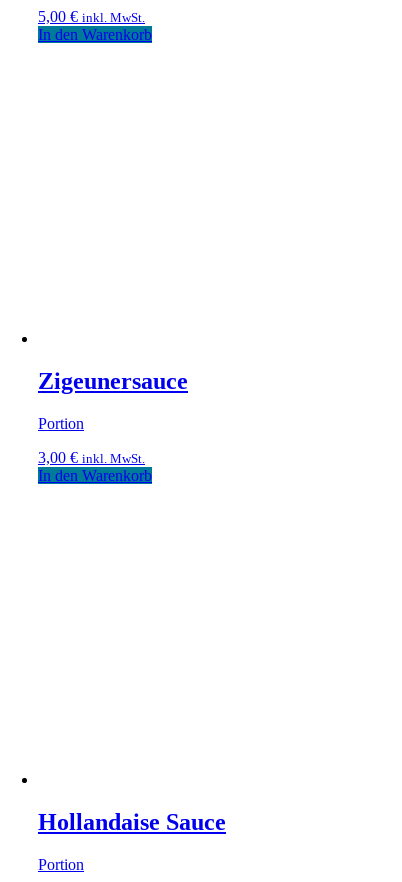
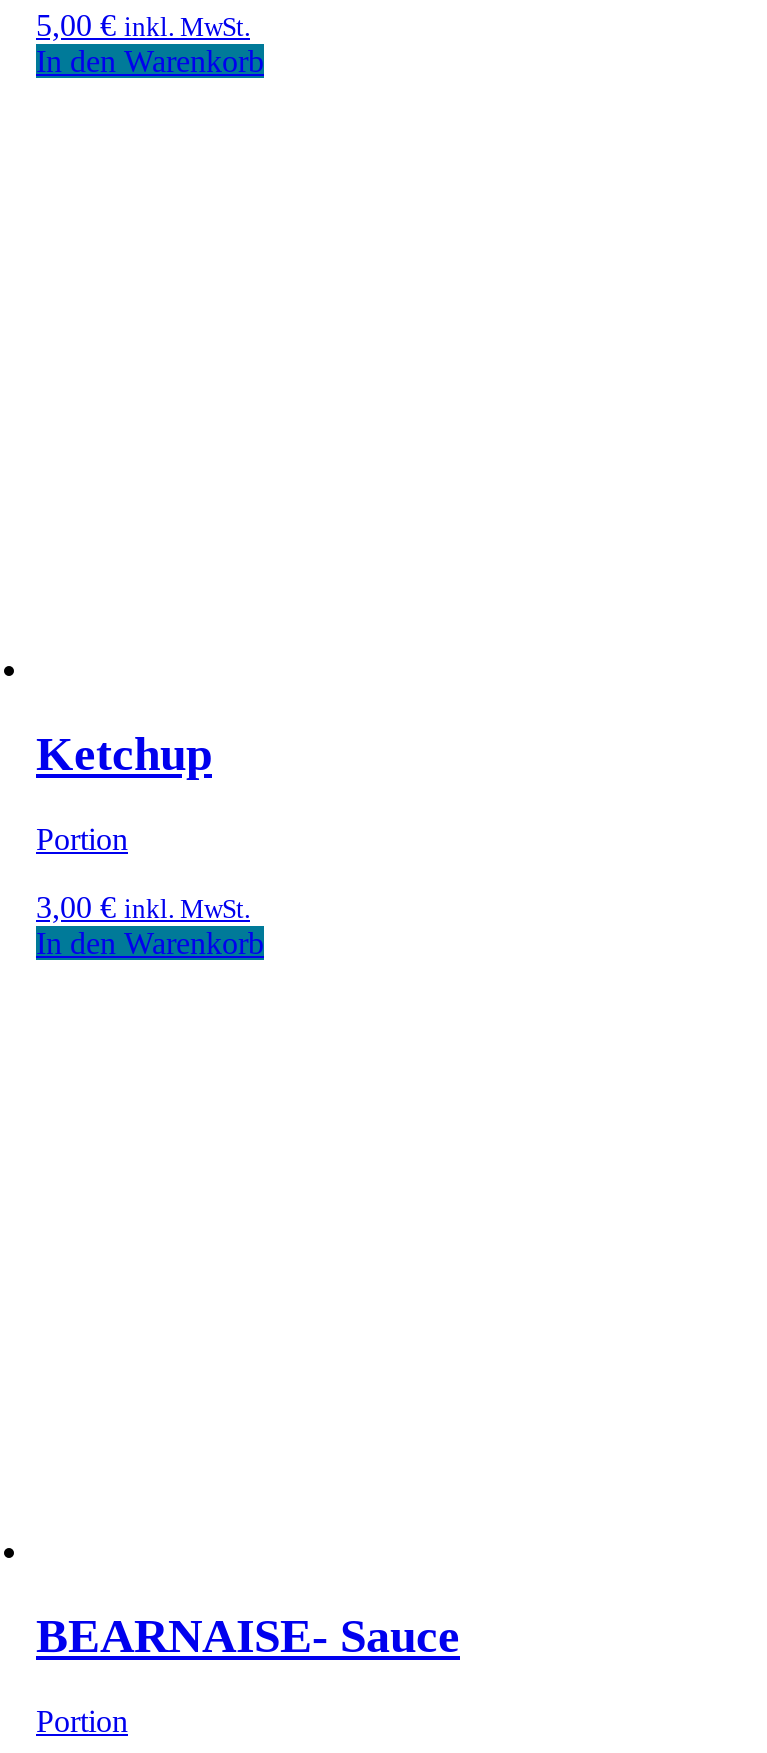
- Zigeunersauce
+ Ketchup

- Hollandaise Sauce
+ BEARNAISE- Sauce
